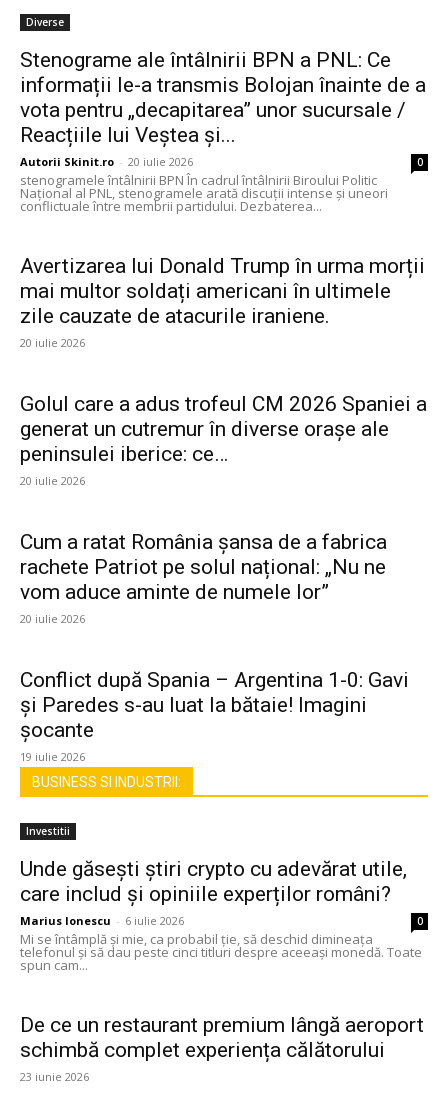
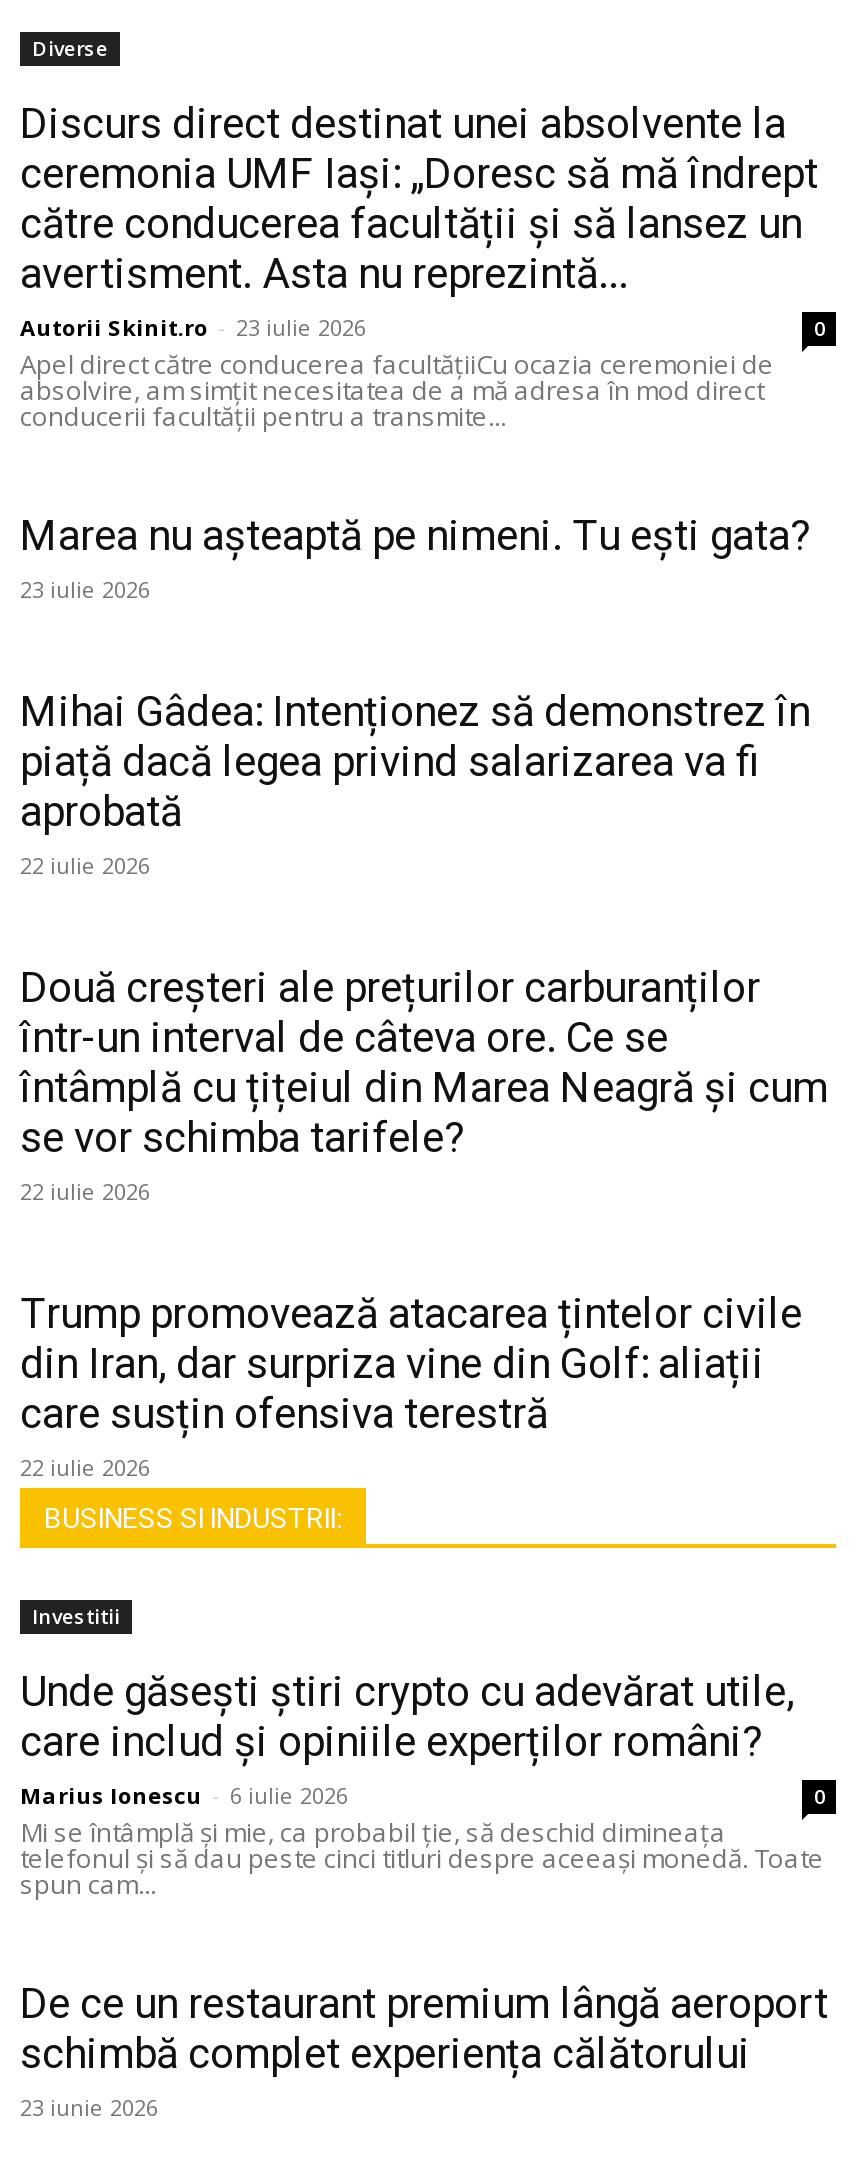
- Stenograme ale întâlnirii BPN a PNL: Ce
- informații le-a transmis Bolojan înainte de a
- vota pentru „decapitarea” unor sucursale /
- Reacțiile lui Veștea și...
- Autorii Skinit.ro - 20 iulie 2026
+ Discurs direct destinat unei absolvente la
+ ceremonia UMF Iași: „Doresc să mă îndrept
+ către conducerea facultății și să lansez un
+ avertisment. Asta nu reprezintă...
+ Autorii Skinit.ro - 23 iulie 2026

- stenogramele întâlnirii BPN În cadrul întâlnirii Biroului Politic
- Național al PNL, stenogramele arată discuții intense și uneori
- conflictuale între membrii partidului. Dezbaterea...
+ Apel direct către conducerea facultățiiCu ocazia ceremoniei de
+ absolvire, am simțit necesitatea de a mă adresa în mod direct
+ conducerii facultății pentru a transmite...

- Avertizarea lui Donald Trump în urma morții
- mai multor soldați americani în ultimele
- zile cauzate de atacurile iraniene.
- 20 iulie 2026
+ Marea nu așteaptă pe nimeni. Tu ești gata?
+ 23 iulie 2026

- Golul care a adus trofeul CM 2026 Spaniei a
- generat un cutremur în diverse orașe ale
- peninsulei iberice: ce…
- 20 iulie 2026
+ Mihai Gâdea: Intenționez să demonstrez în
+ piață dacă legea privind salarizarea va fi
+ aprobată
+ 22 iulie 2026

- Cum a ratat România șansa de a fabrica
- rachete Patriot pe solul național: „Nu ne
- vom aduce aminte de numele lor”
- 20 iulie 2026
+ Două creșteri ale prețurilor carburanților
+ într-un interval de câteva ore. Ce se
+ întâmplă cu țițeiul din Marea Neagră și cum
+ se vor schimba tarifele?
+ 22 iulie 2026

- Conflict după Spania – Argentina 1-0: Gavi
- și Paredes s-au luat la bătaie! Imagini
- șocante
- 19 iulie 2026
+ Trump promovează atacarea țintelor civile
+ din Iran, dar surpriza vine din Golf: aliații
+ care susțin ofensiva terestră
+ 22 iulie 2026
